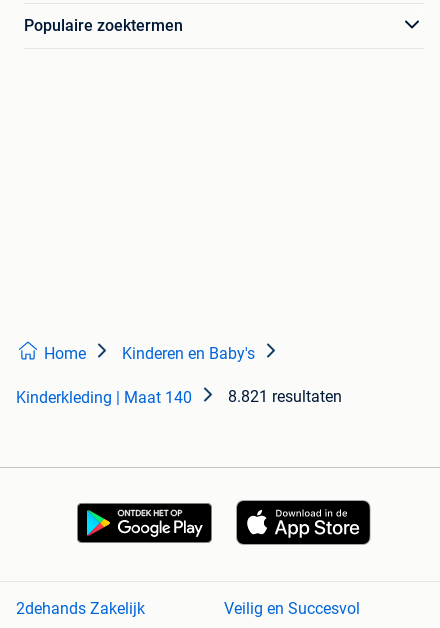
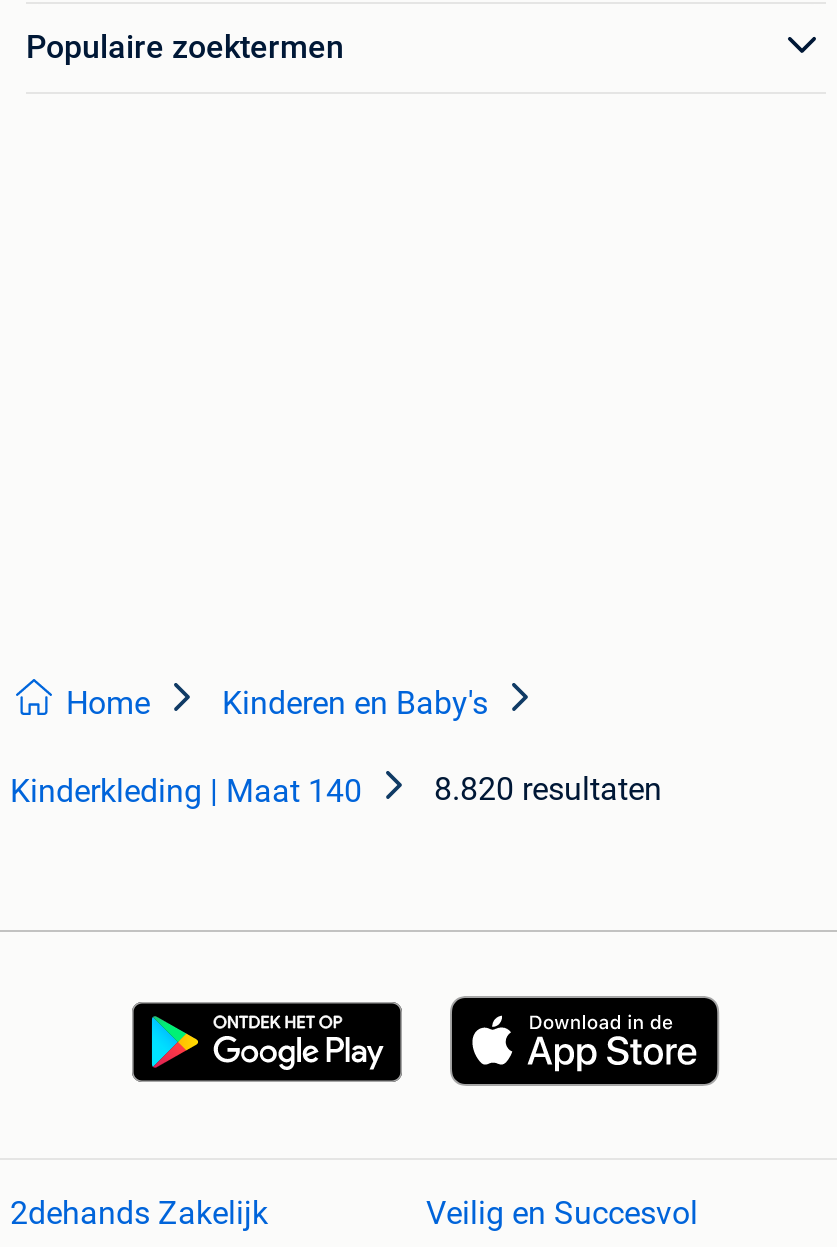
- 8.821 resultaten
+ 8.820 resultaten
